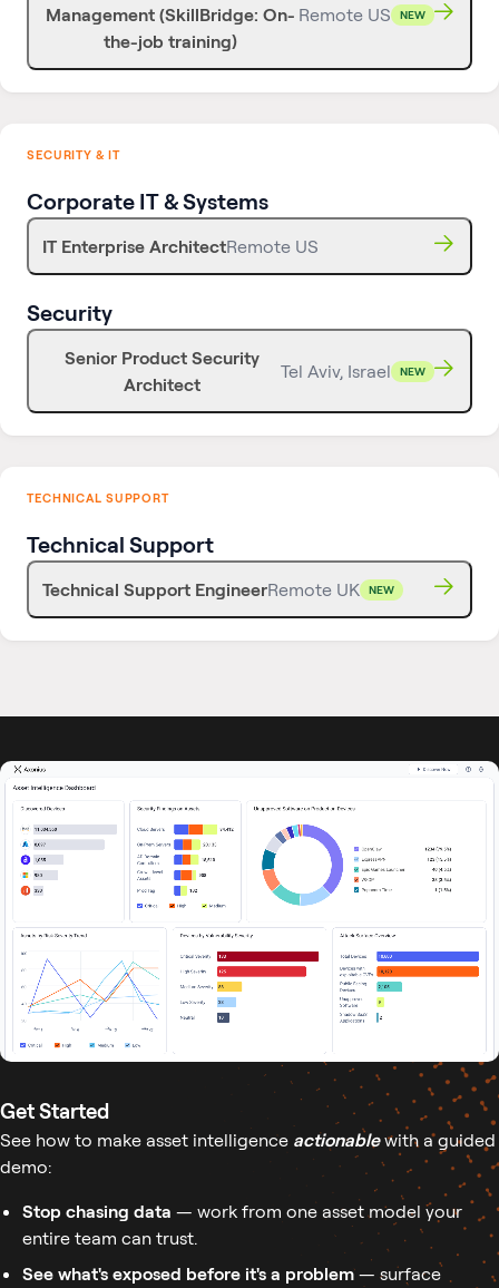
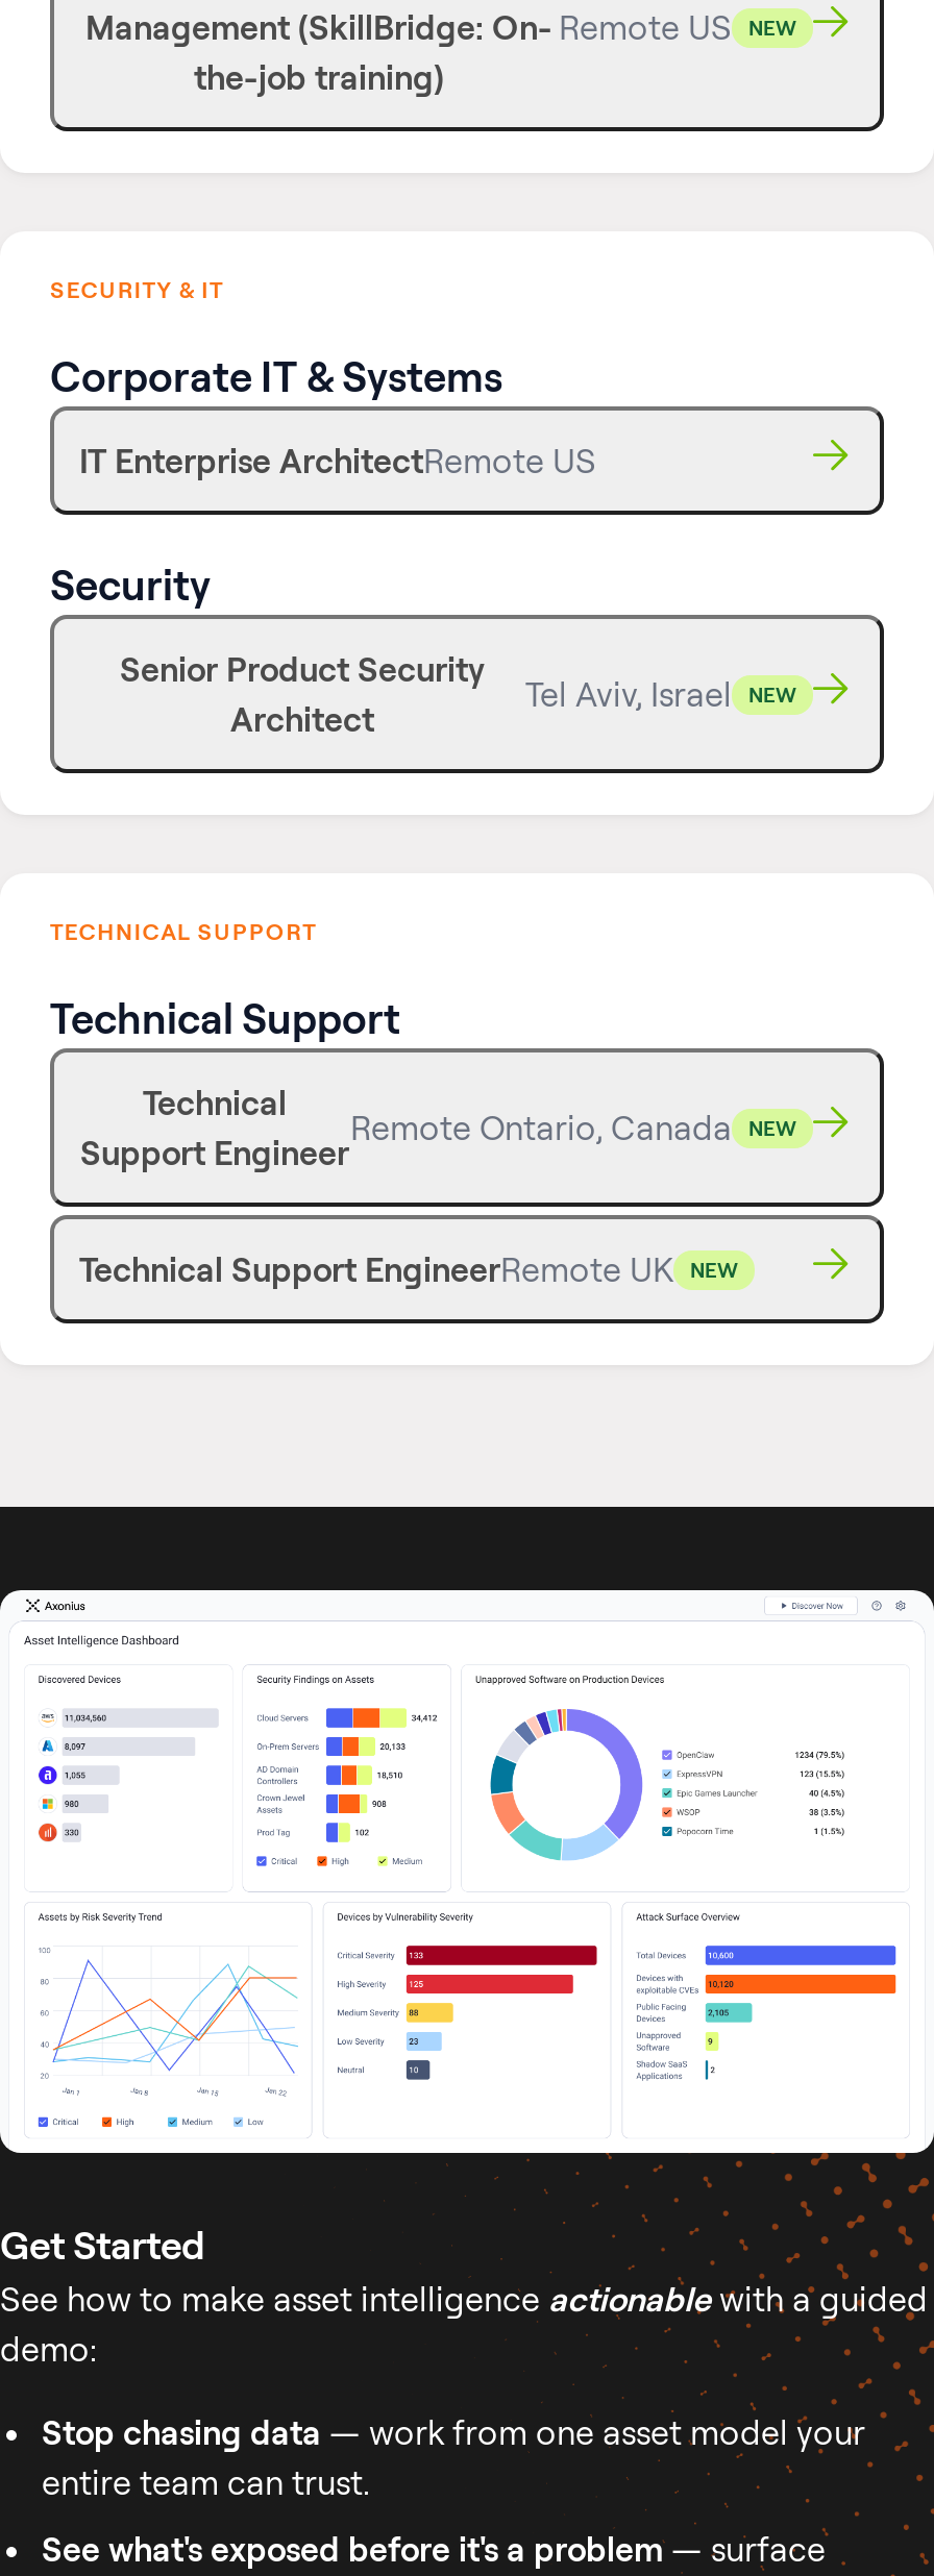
+ Technical
+ Support Engineer

+ Remote Ontario, Canada
+ NEW
